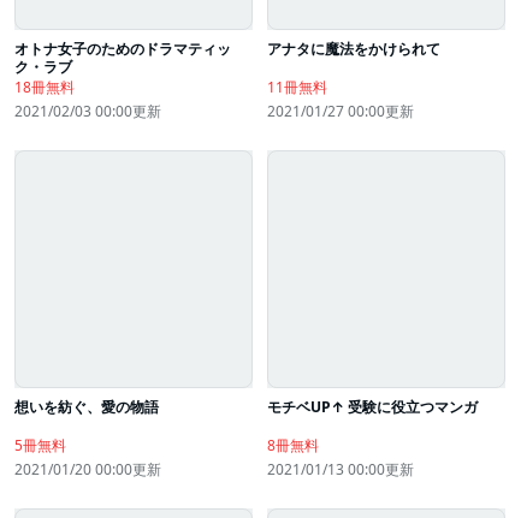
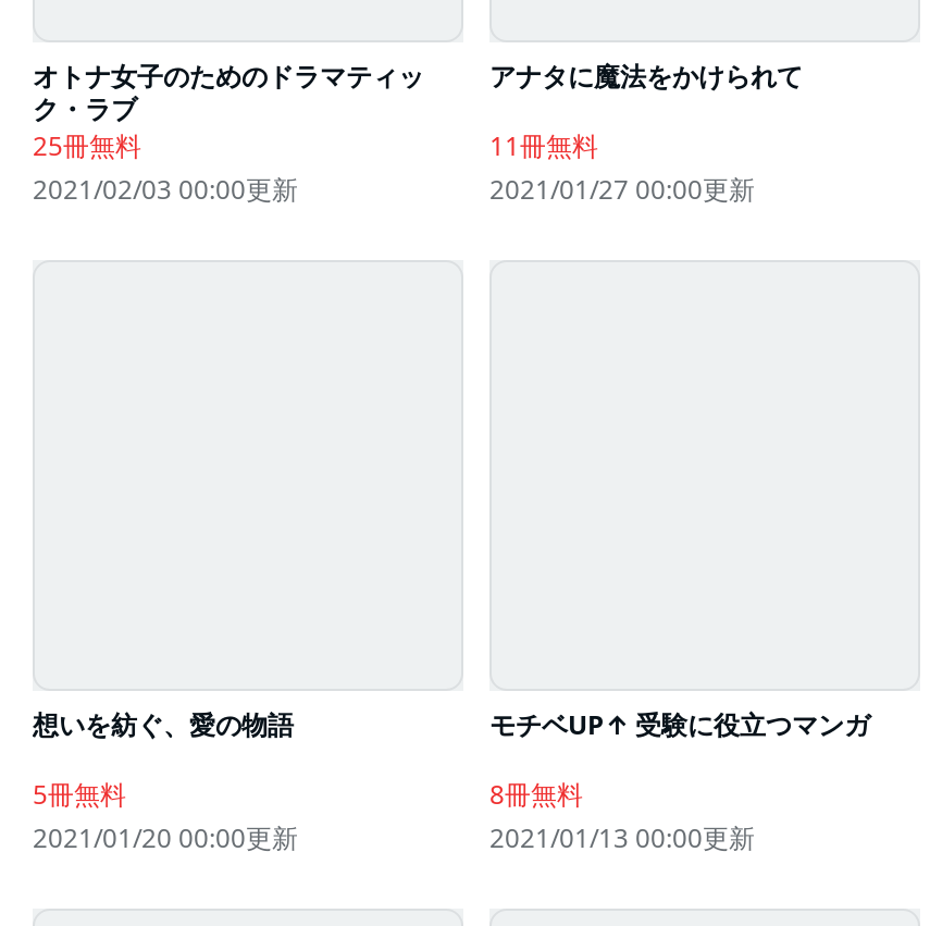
- 18冊無料
+ 25冊無料
